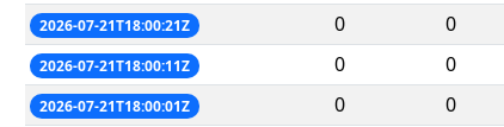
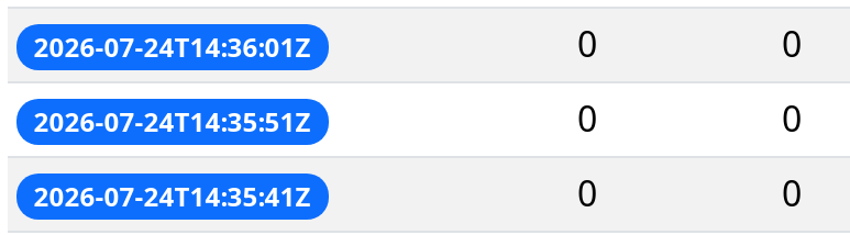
- 2026-07-21T18:00:21Z
+ 2026-07-24T14:36:01Z

- 2026-07-21T18:00:11Z
+ 2026-07-24T14:35:51Z

- 2026-07-21T18:00:01Z
+ 2026-07-24T14:35:41Z
